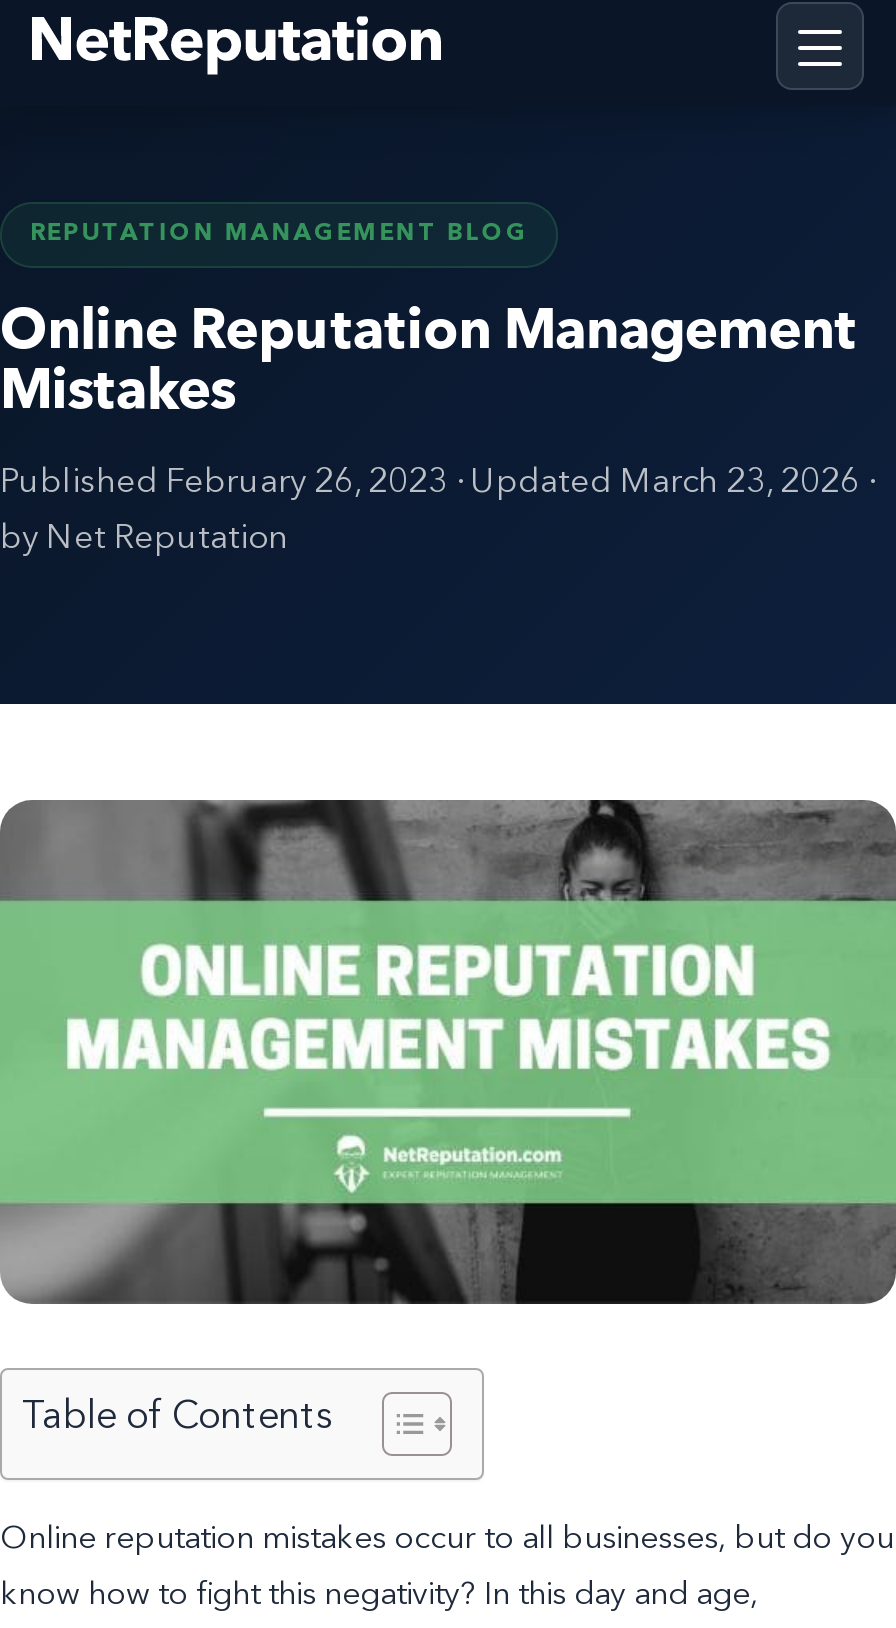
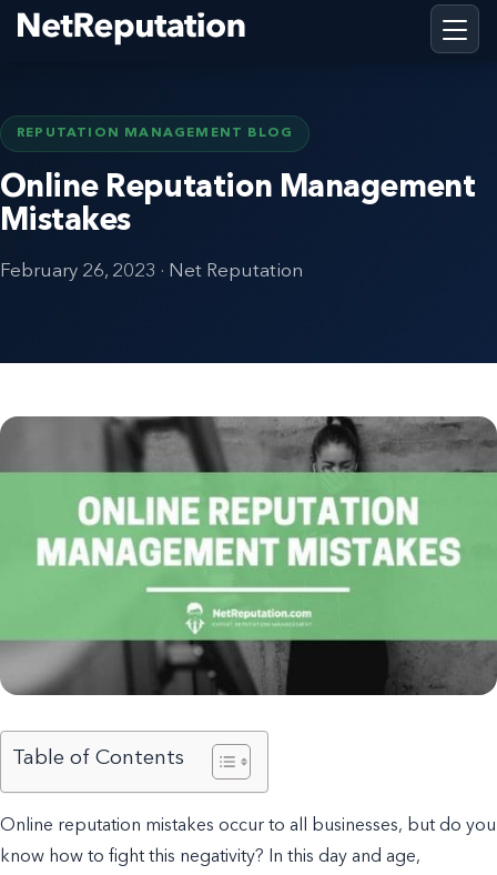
- Published February 26, 2023 · Updated March 23, 2026 ·
- by Net Reputation
+ February 26, 2023 · Net Reputation
